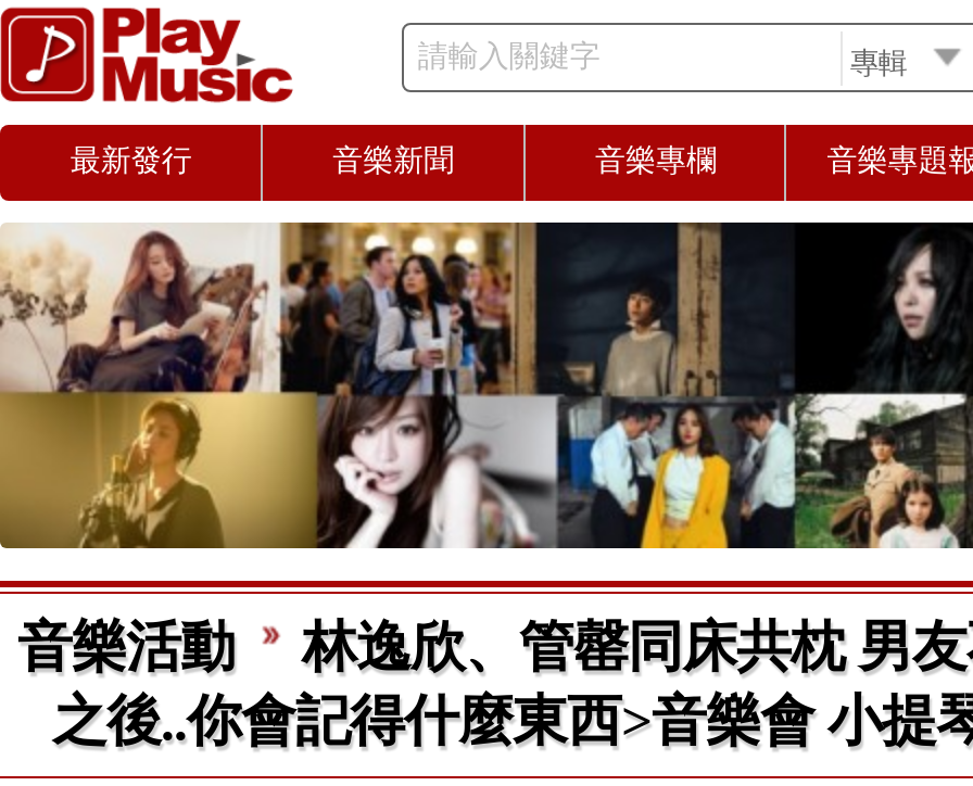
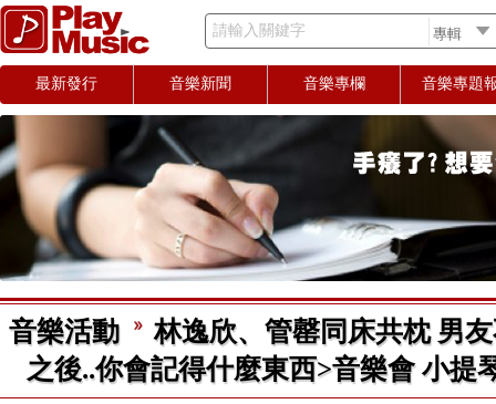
- [image]
+ [image]
